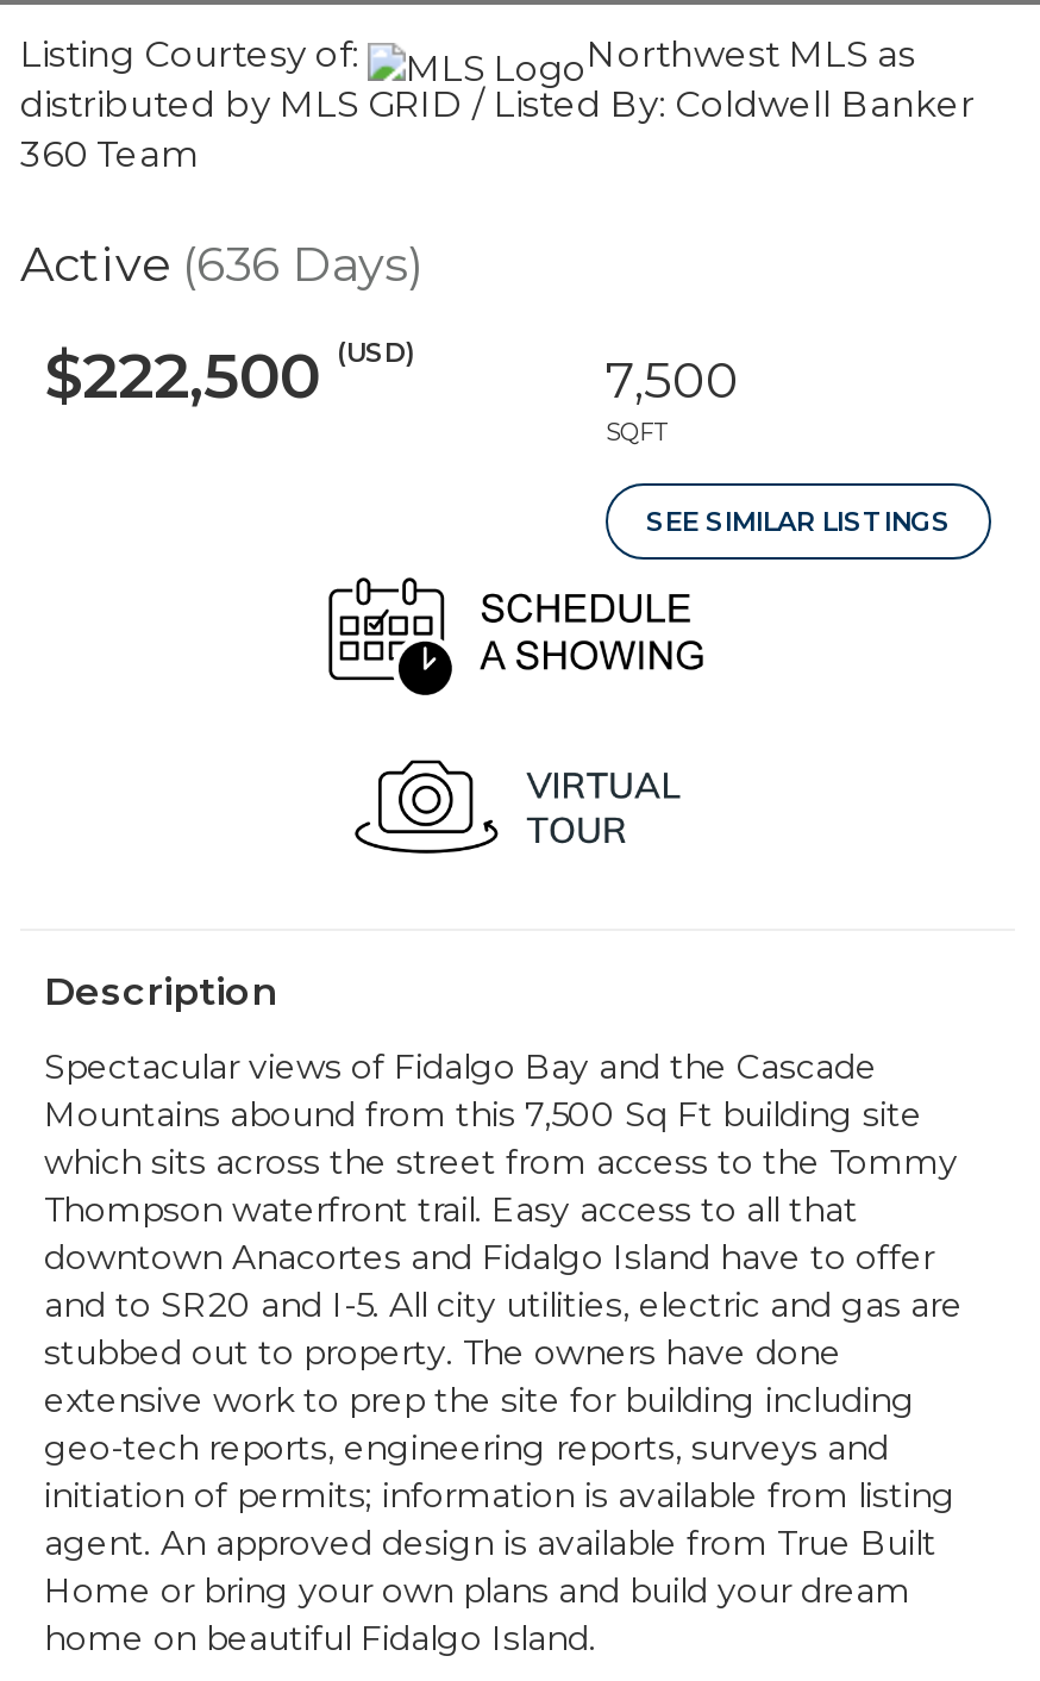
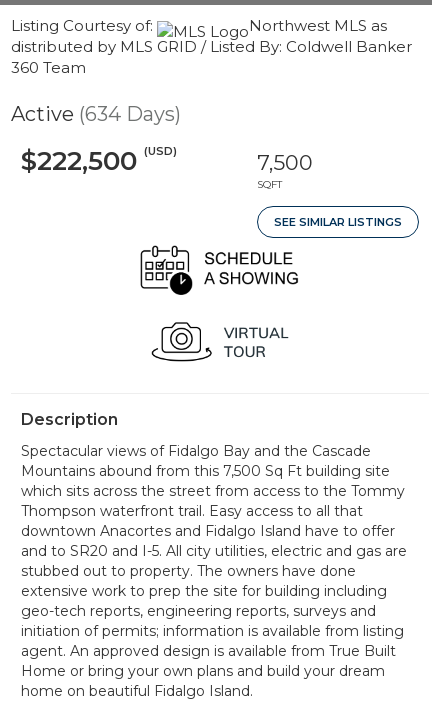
- Active (636 Days)
+ Active (634 Days)
